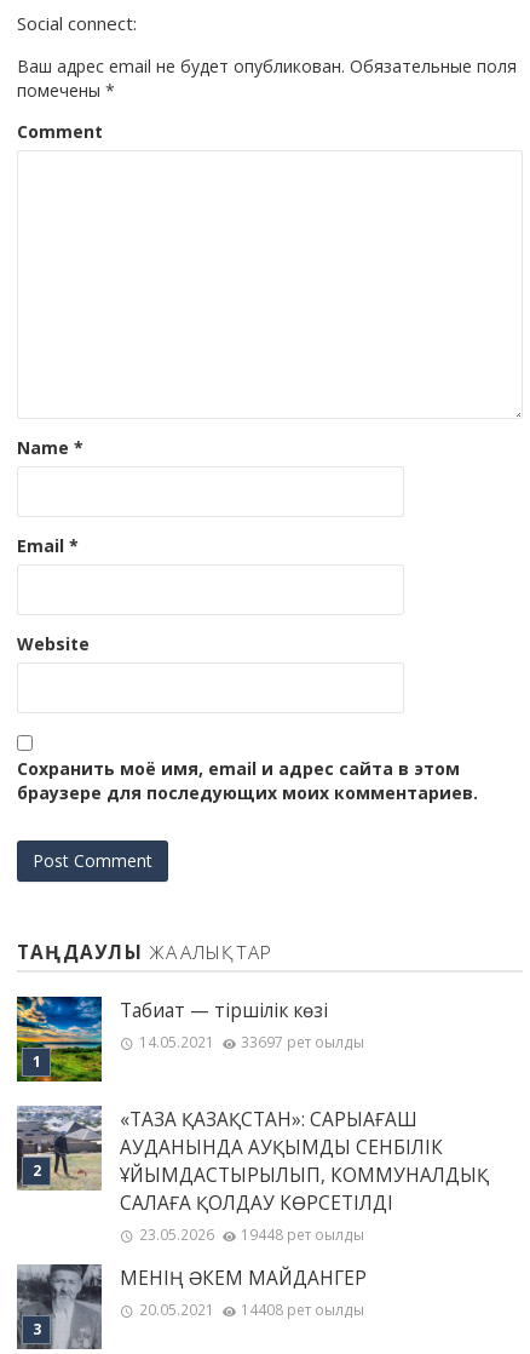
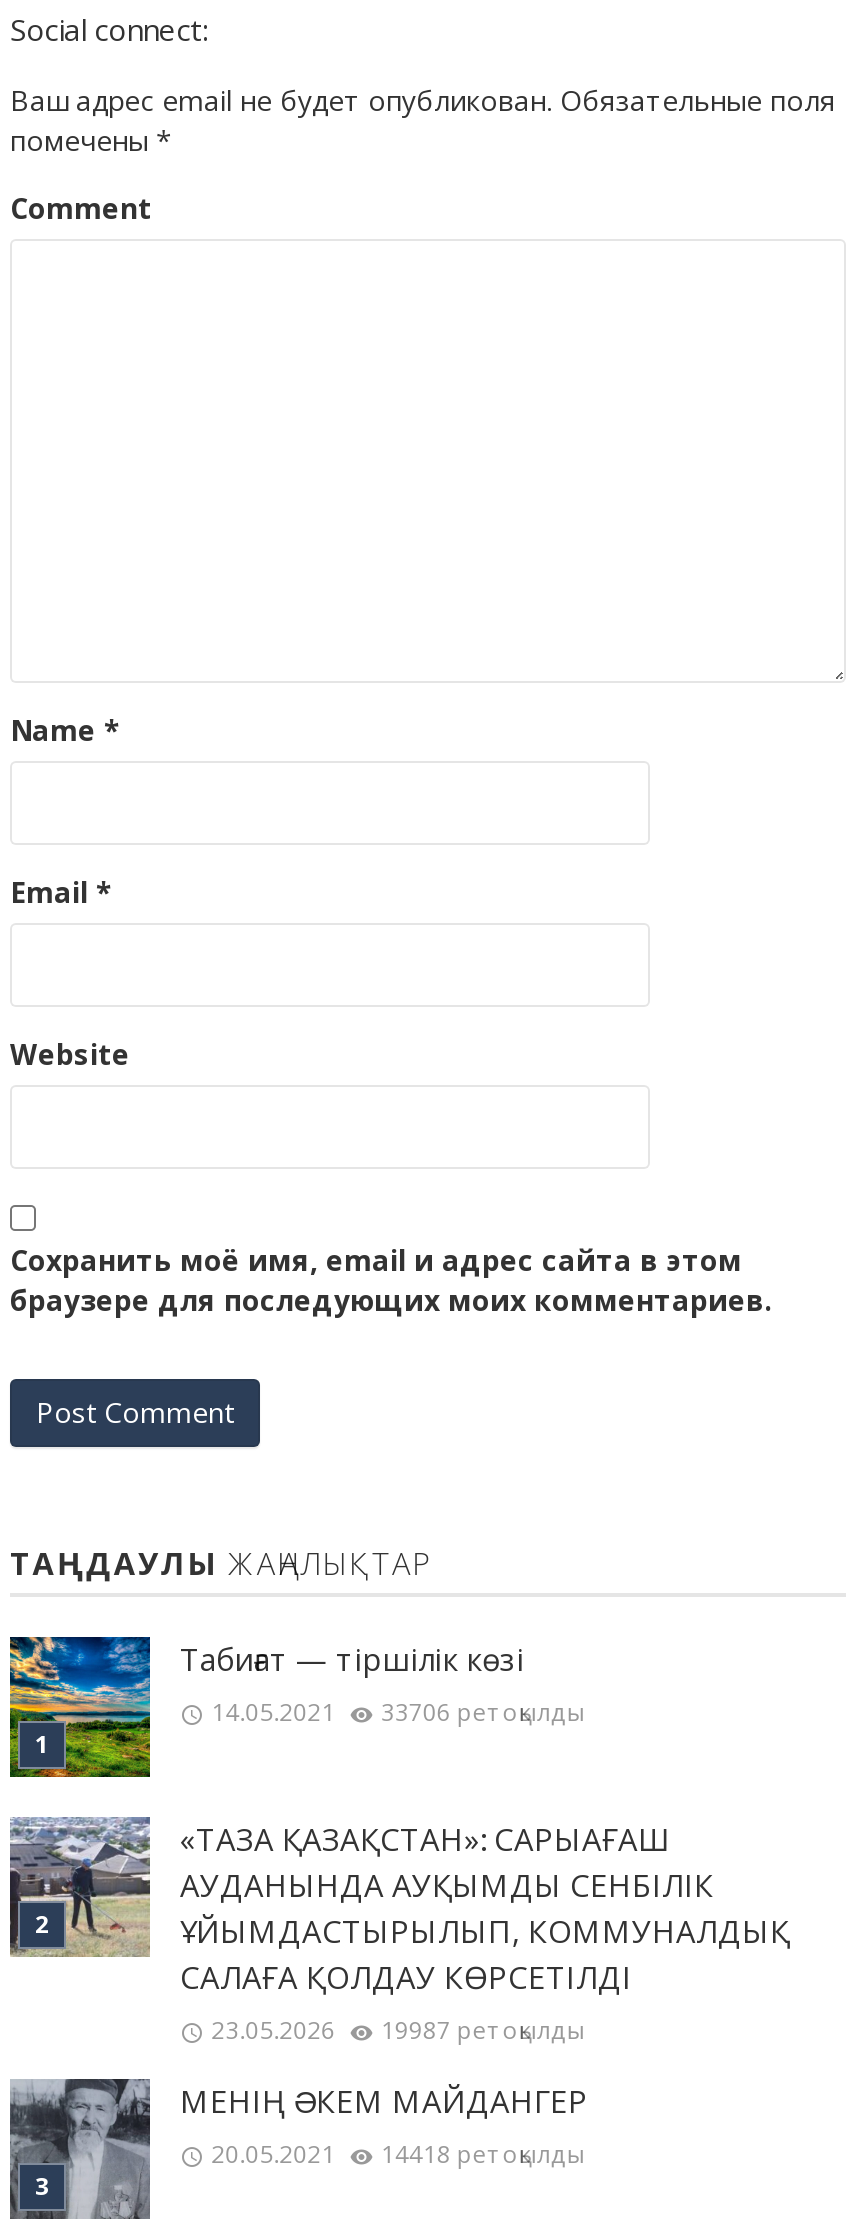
- 14.05.2021 33697 рет оқылды
+ 14.05.2021 33706 рет оқылды

- 23.05.2026 19448 рет оқылды
+ 23.05.2026 19987 рет оқылды

- 20.05.2021 14408 рет оқылды
+ 20.05.2021 14418 рет оқылды
